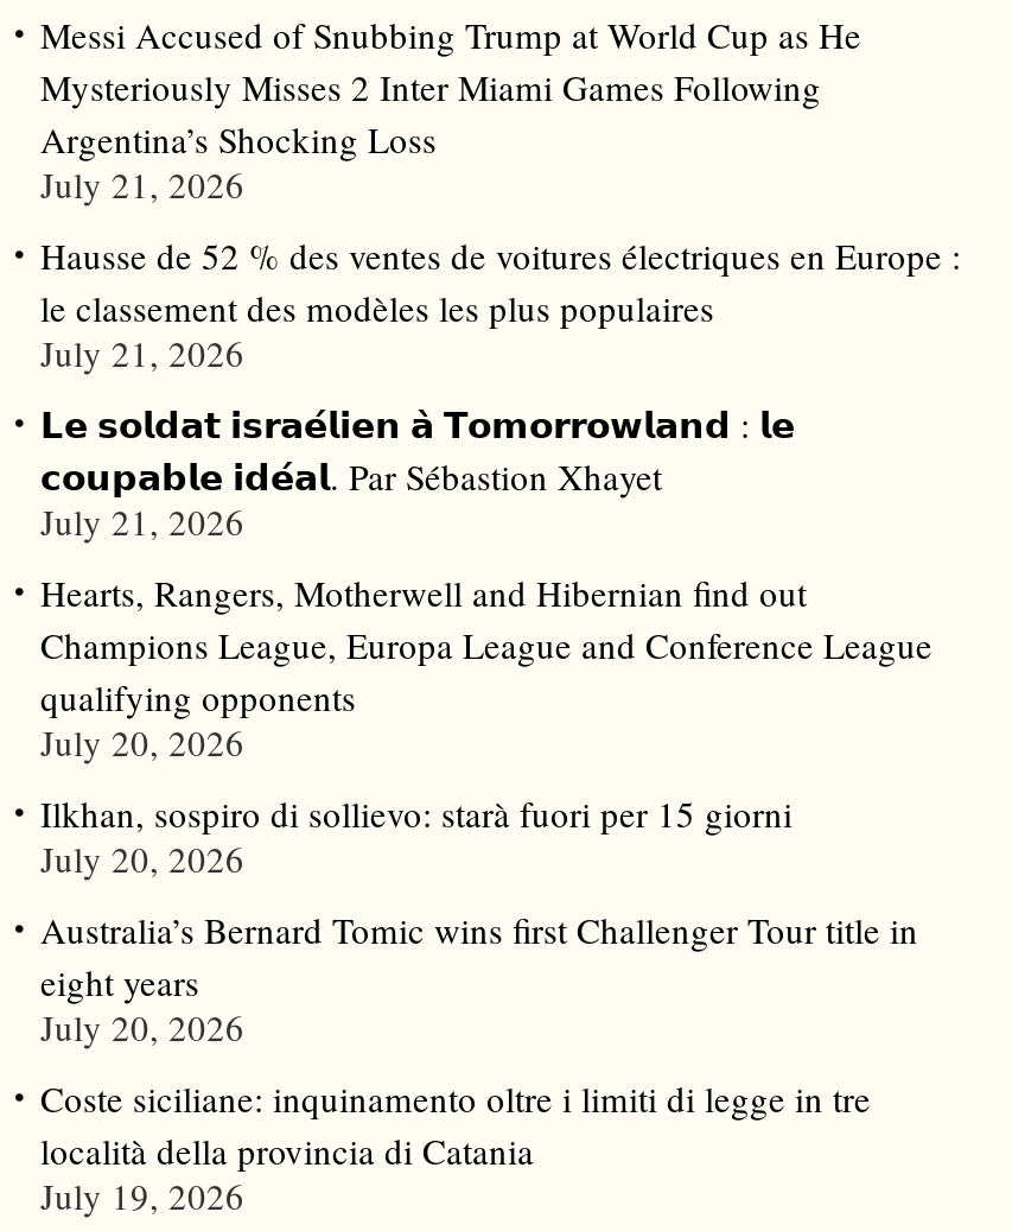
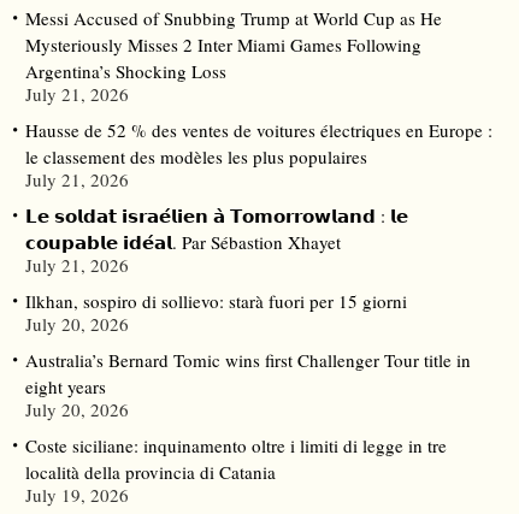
- Hearts, Rangers, Motherwell and Hibernian find out
- Champions League, Europa League and Conference League
- qualifying opponents
- July 20, 2026
